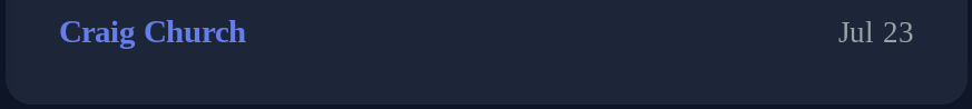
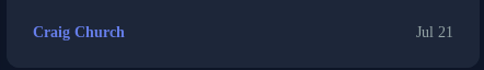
- Jul 23
+ Jul 21
